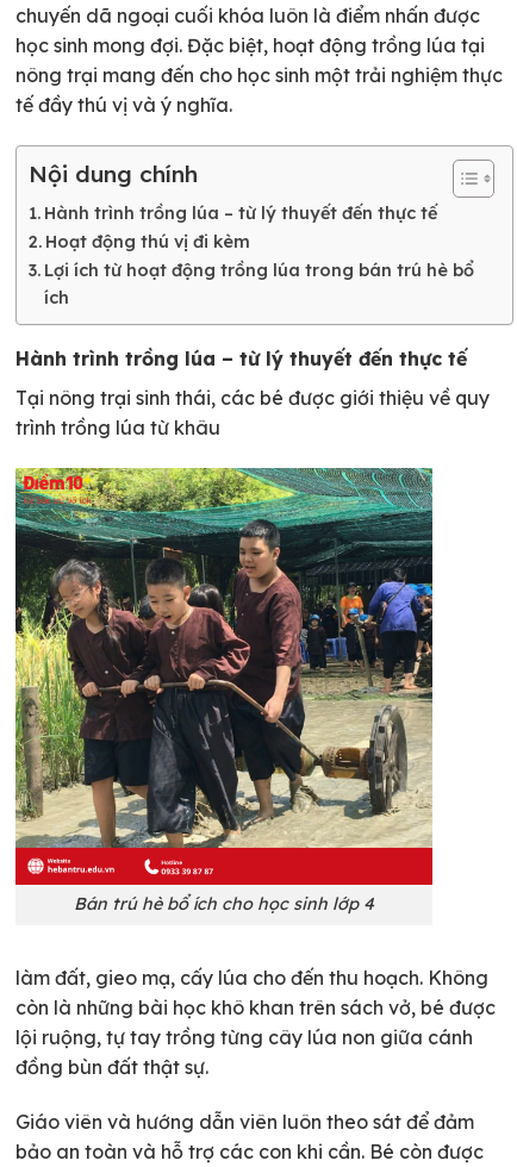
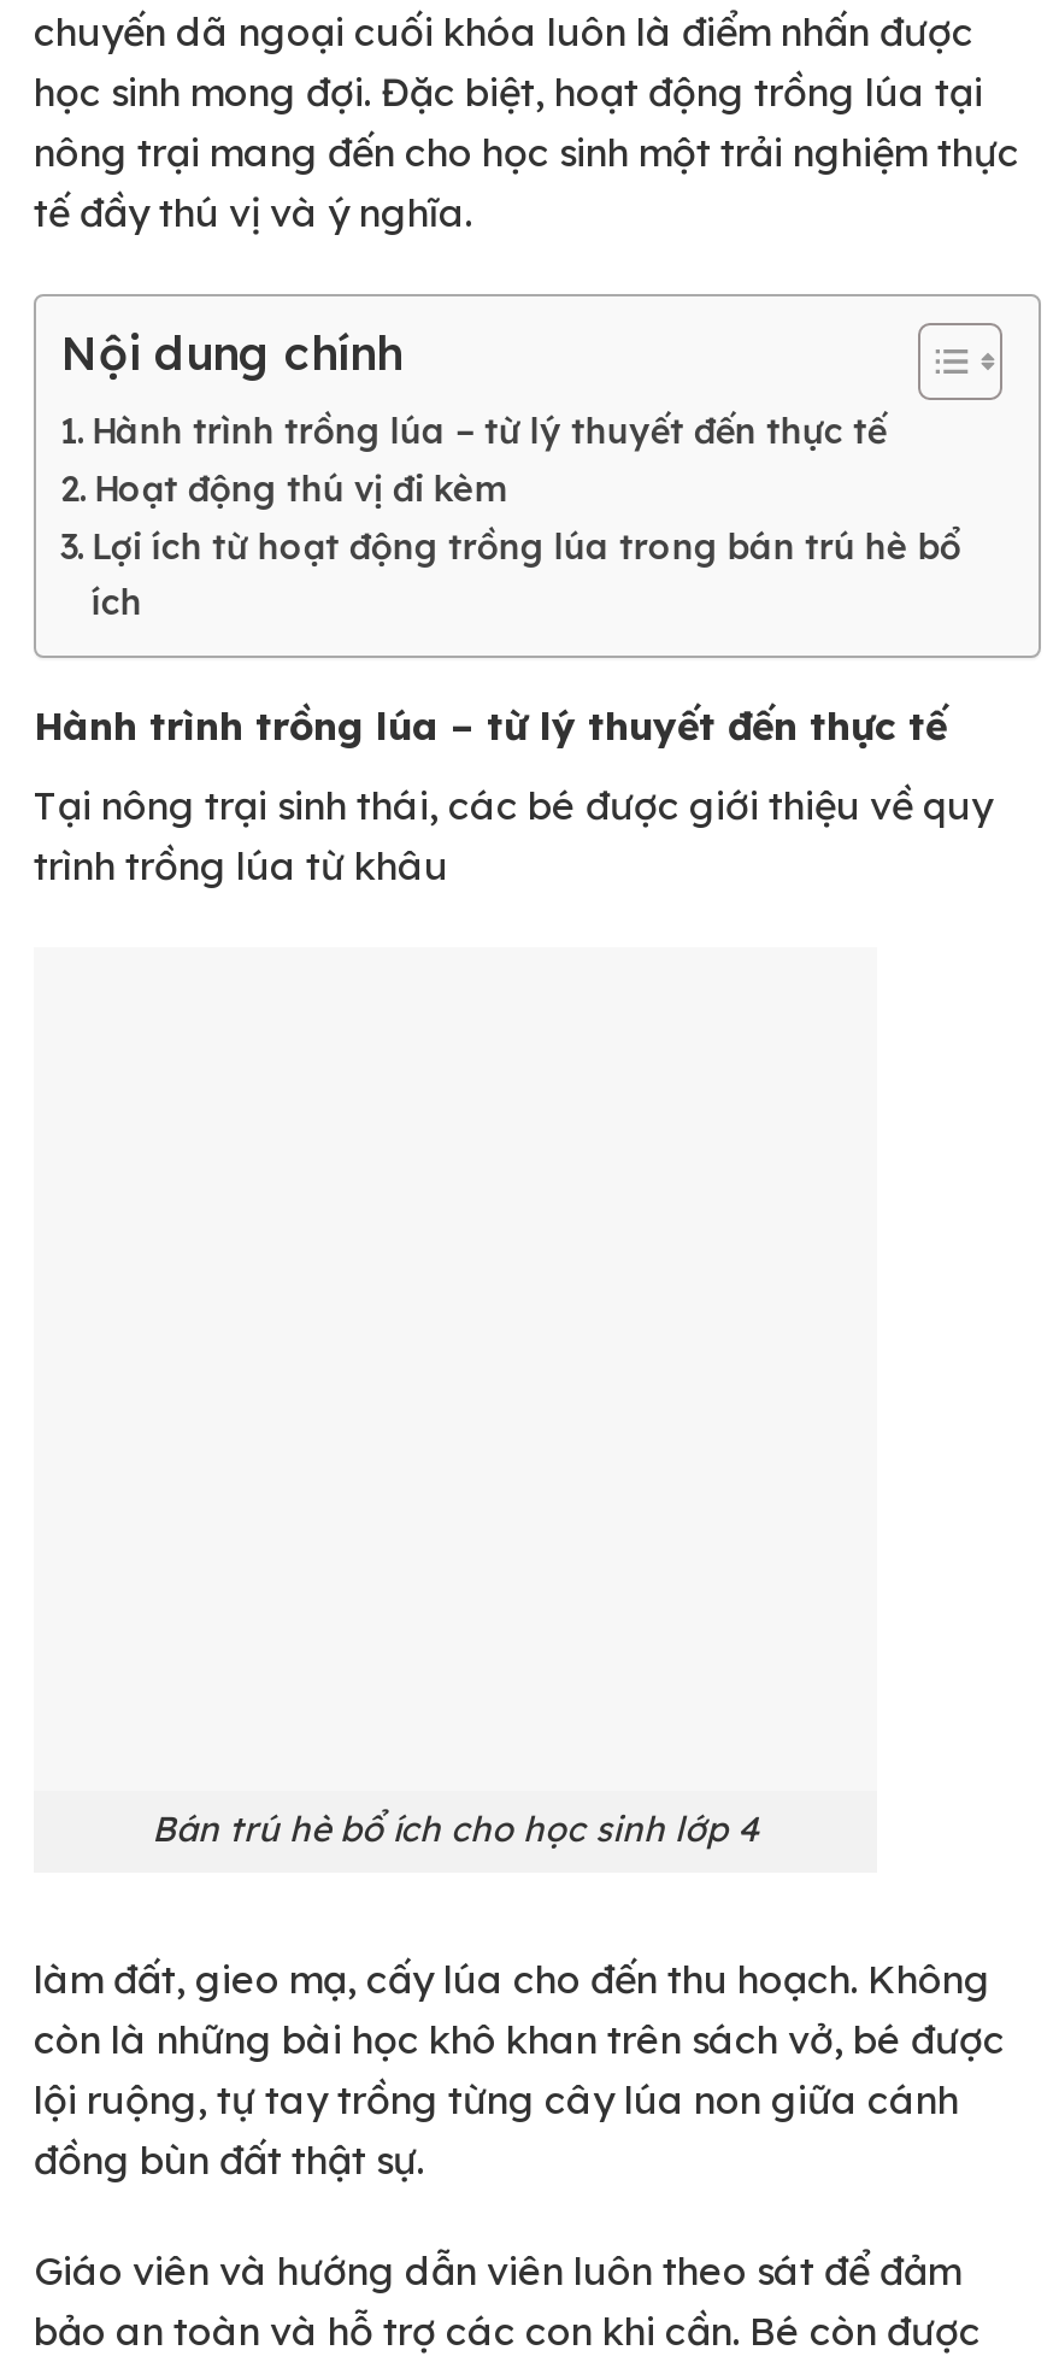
- [image]
